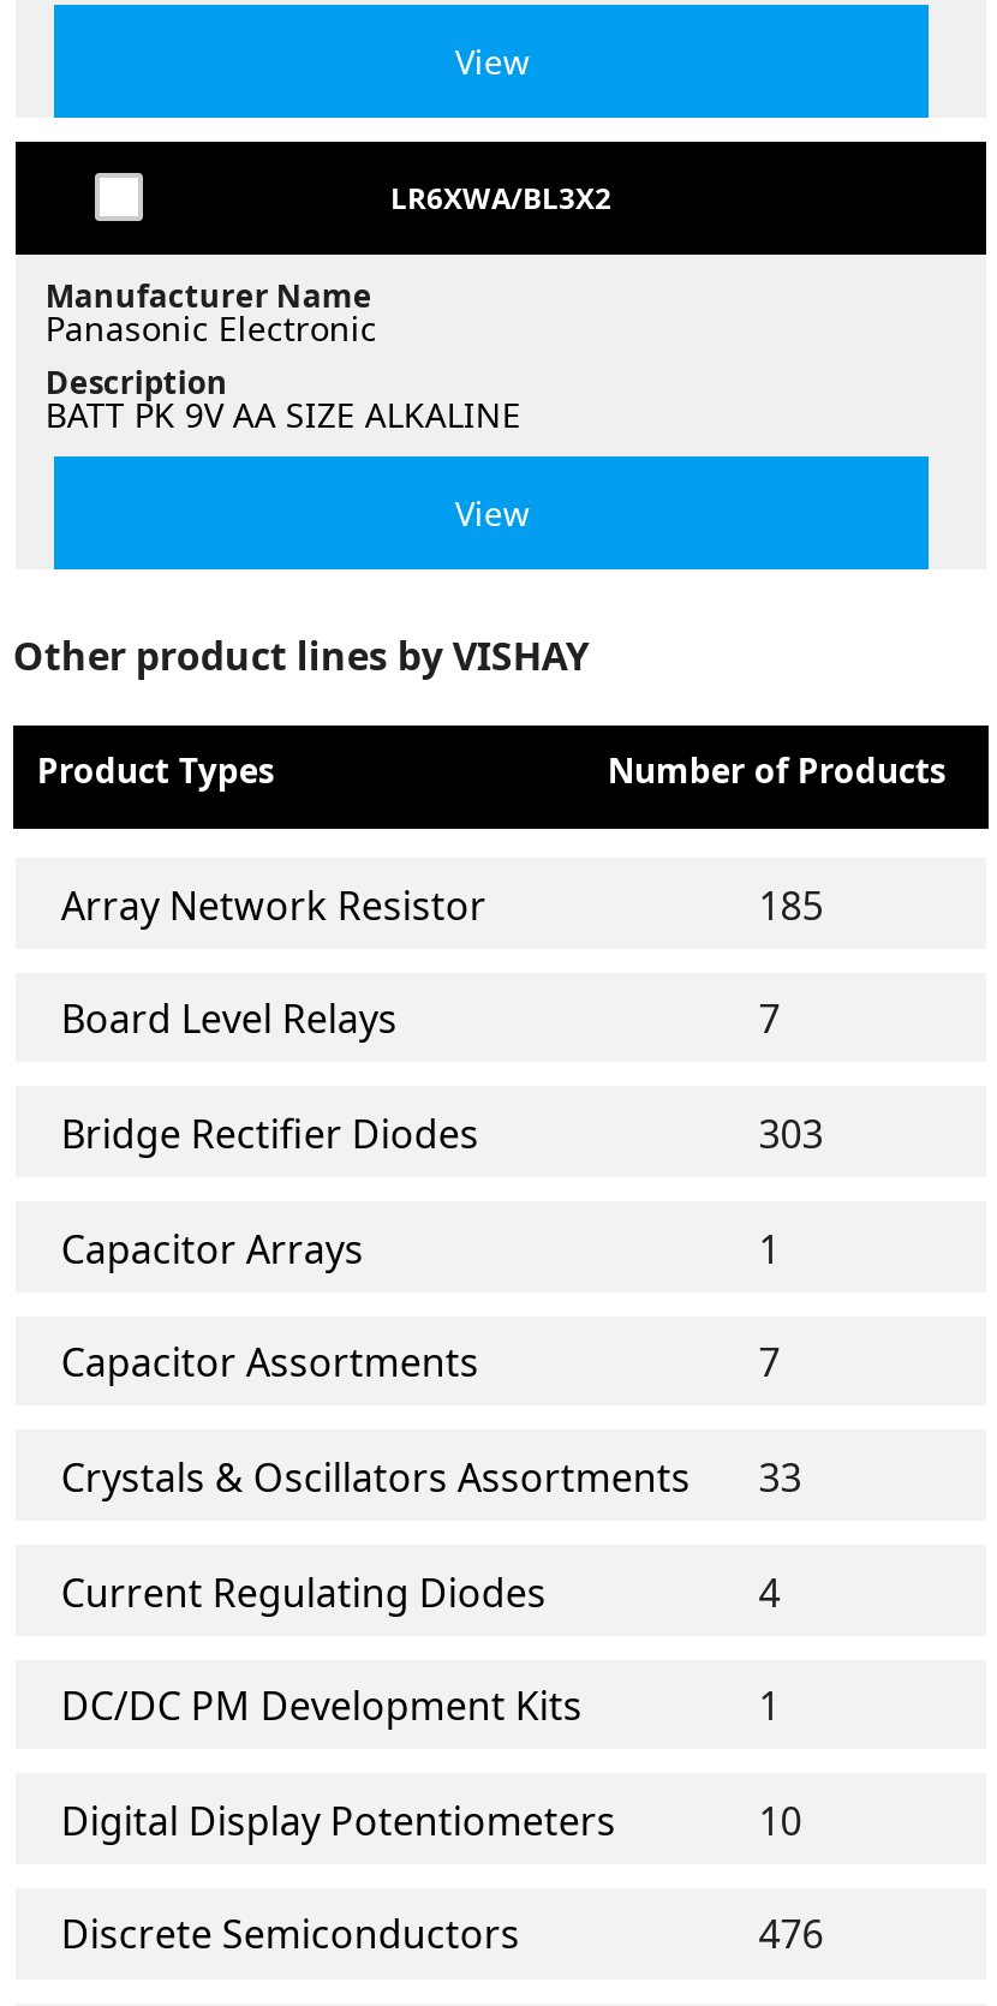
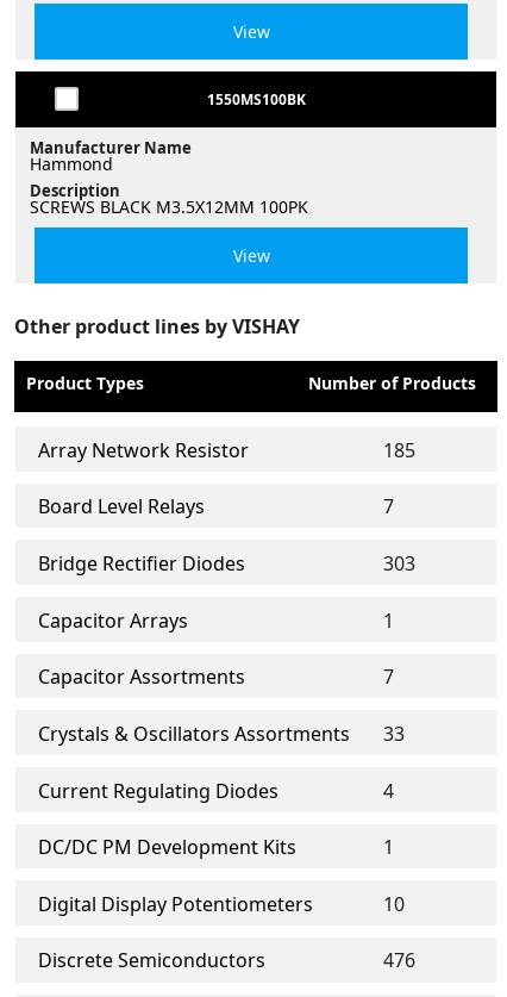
- LR6XWA/BL3X2
+ 1550MS100BK

- Panasonic Electronic
+ Hammond

- BATT PK 9V AA SIZE ALKALINE
+ SCREWS BLACK M3.5X12MM 100PK
